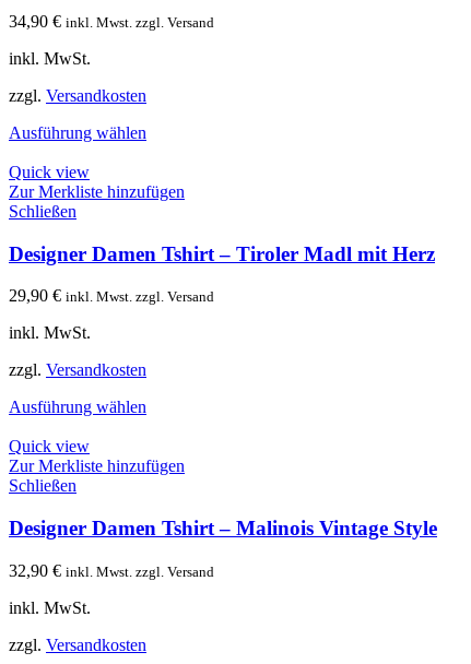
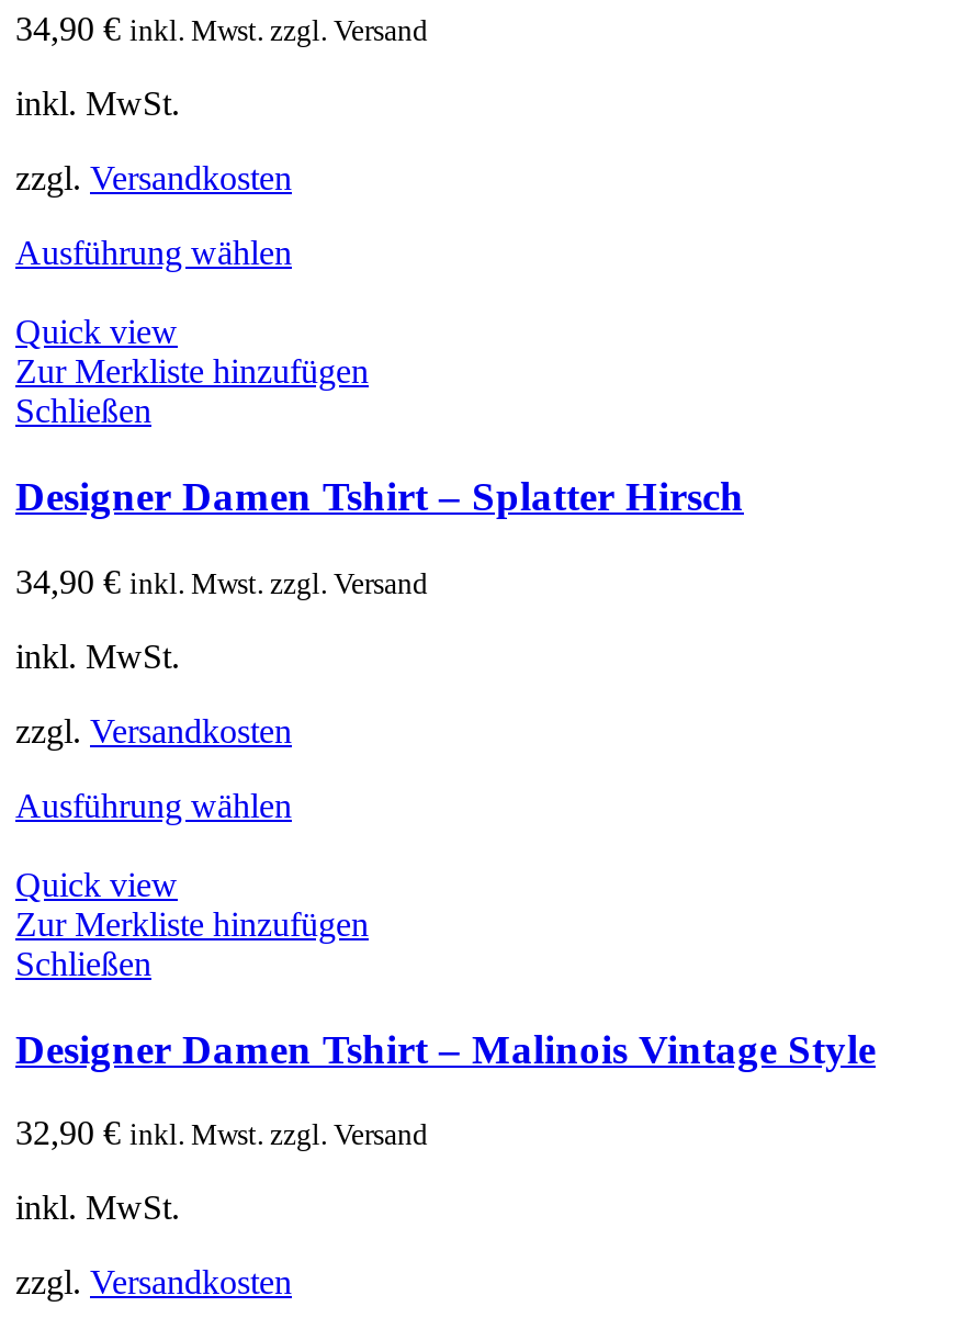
- Designer Damen Tshirt – Tiroler Madl mit Herz
+ Designer Damen Tshirt – Splatter Hirsch

- 29,90 € inkl. Mwst. zzgl. Versand
+ 34,90 € inkl. Mwst. zzgl. Versand
